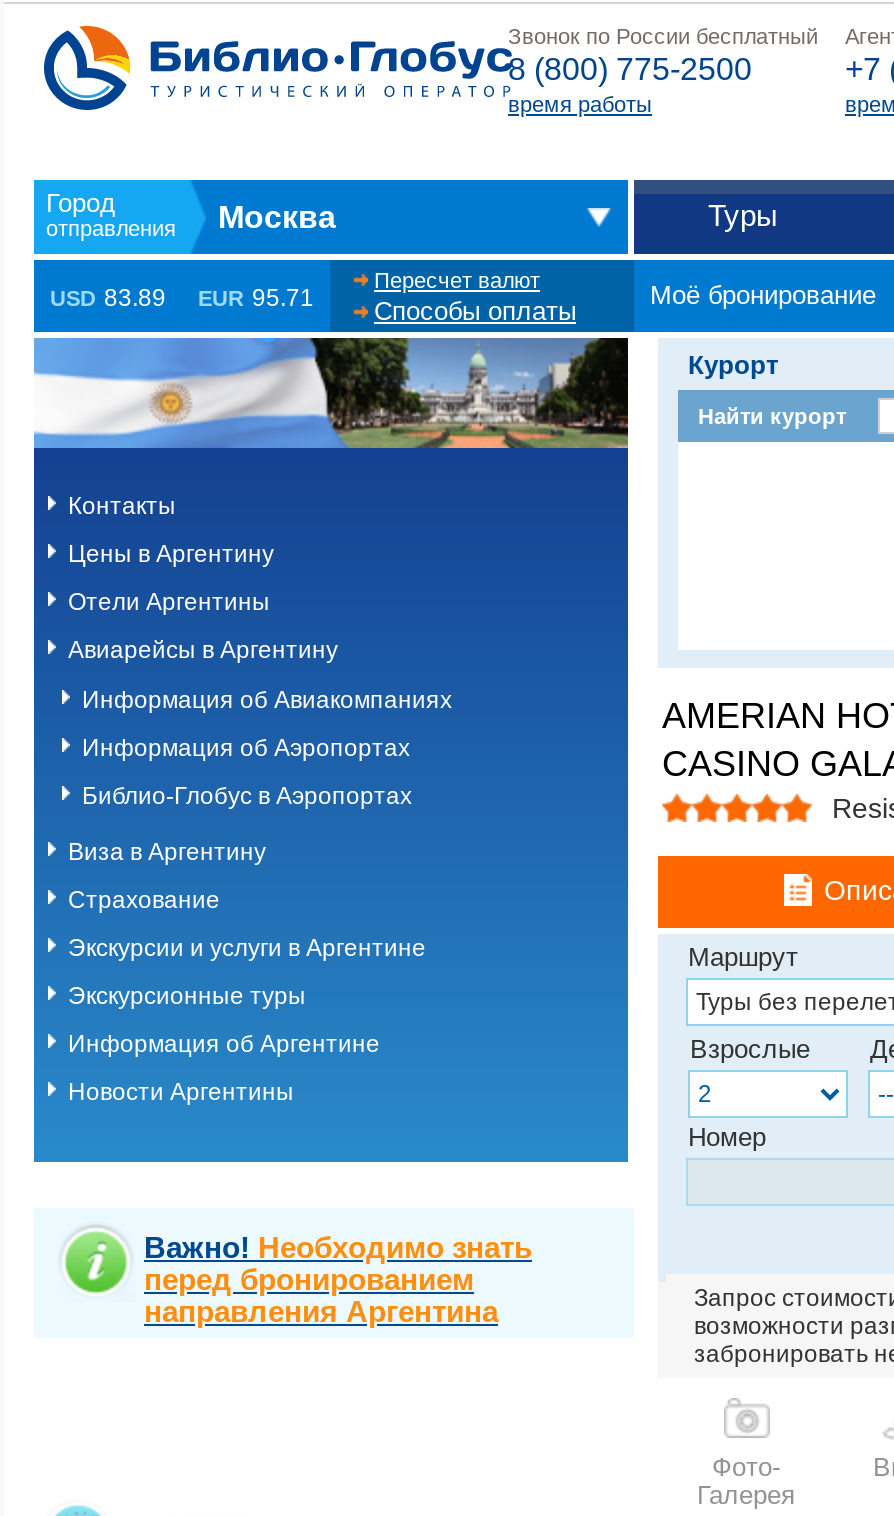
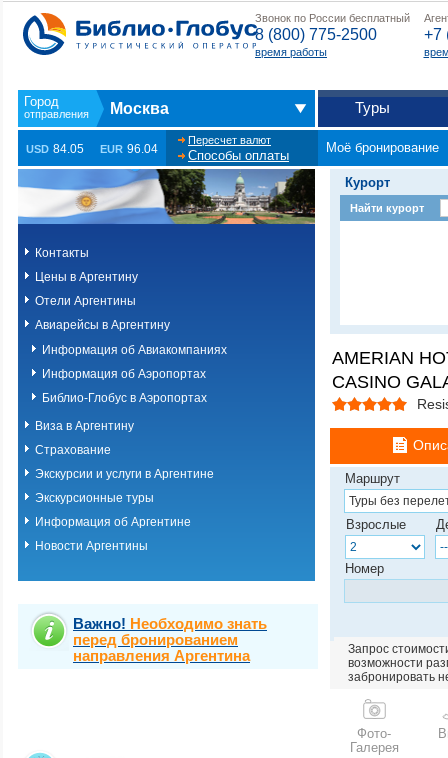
- USD 83.89
+ USD 84.05

- EUR 95.71
+ EUR 96.04
